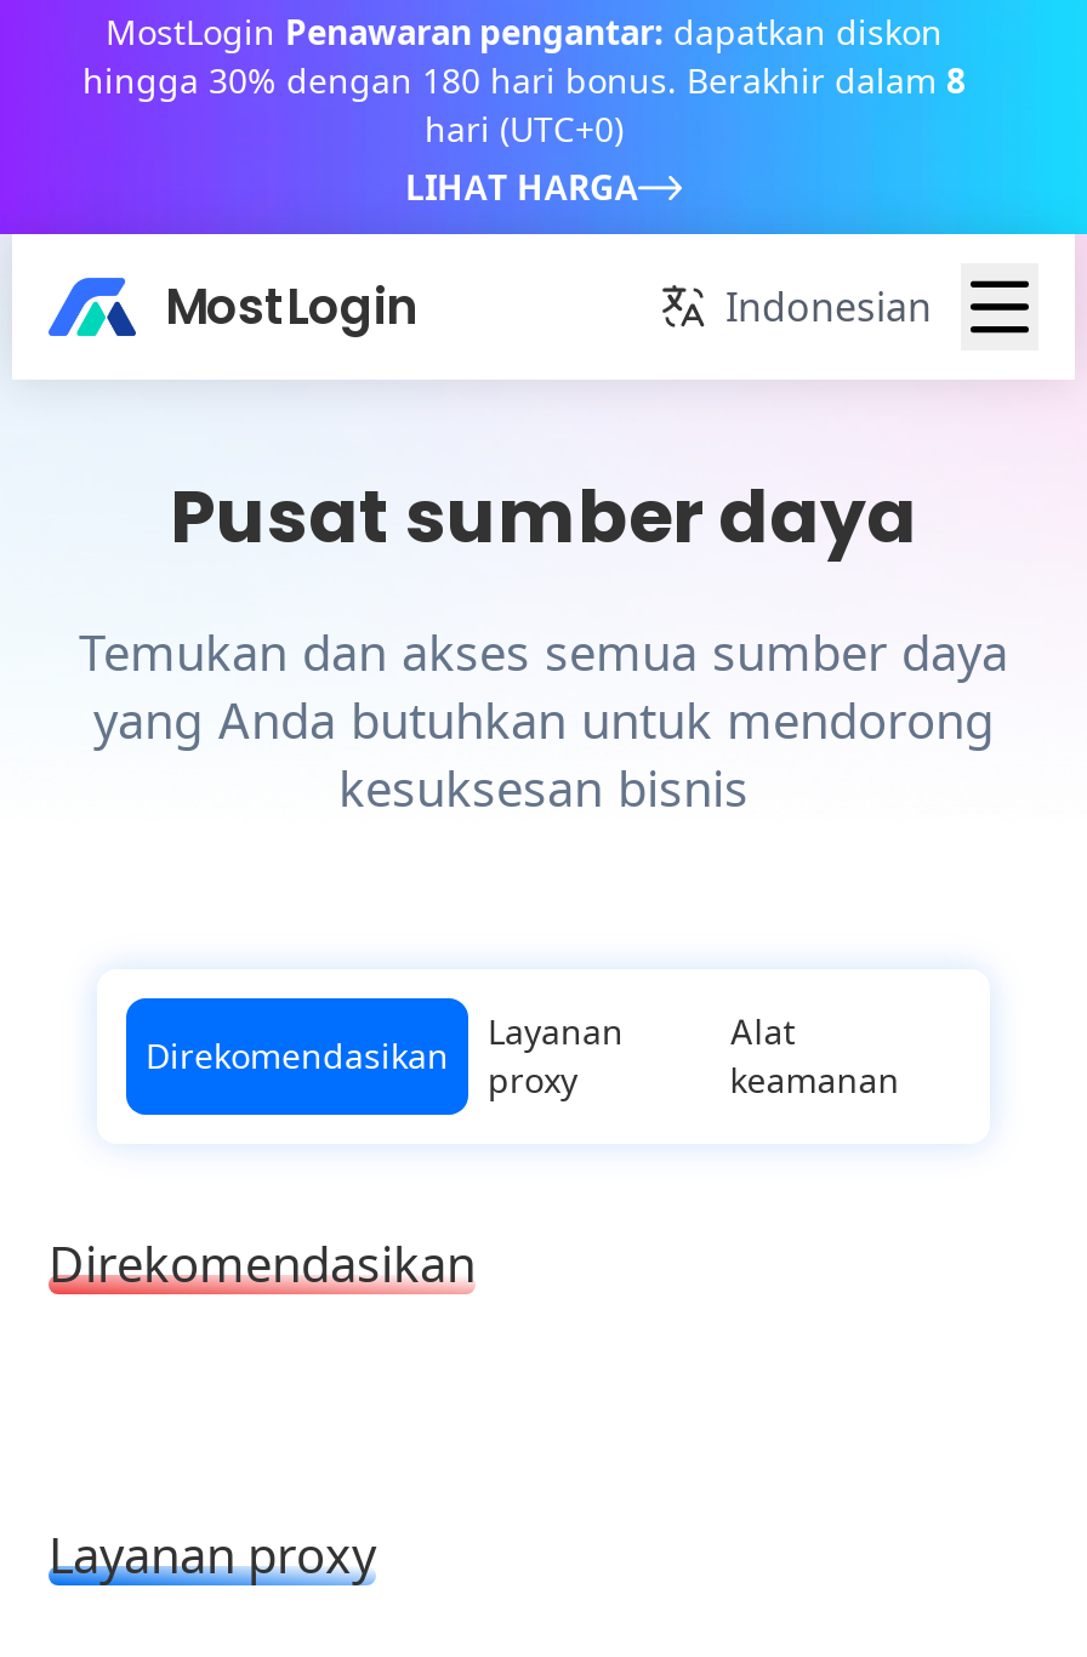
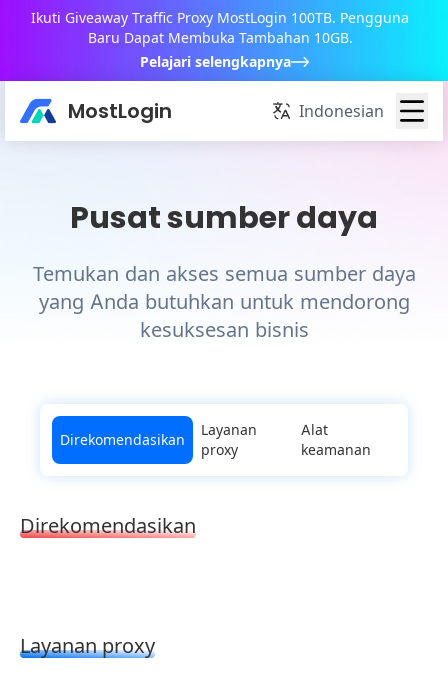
- MostLogin Penawaran pengantar: dapatkan diskon
- hingga 30% dengan 180 hari bonus. Berakhir dalam 8
- hari (UTC+0)
- LIHAT HARGA
+ Ikuti Giveaway Traffic Proxy MostLogin 100TB. Pengguna
+ Baru Dapat Membuka Tambahan 10GB.
+ Pelajari selengkapnya

moved up: MostLogin | Indonesian
